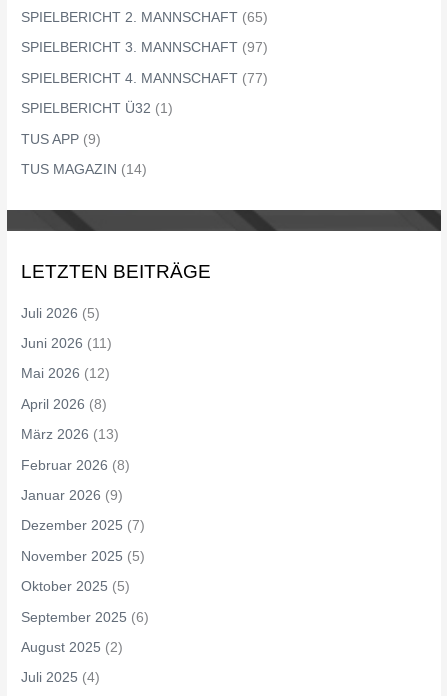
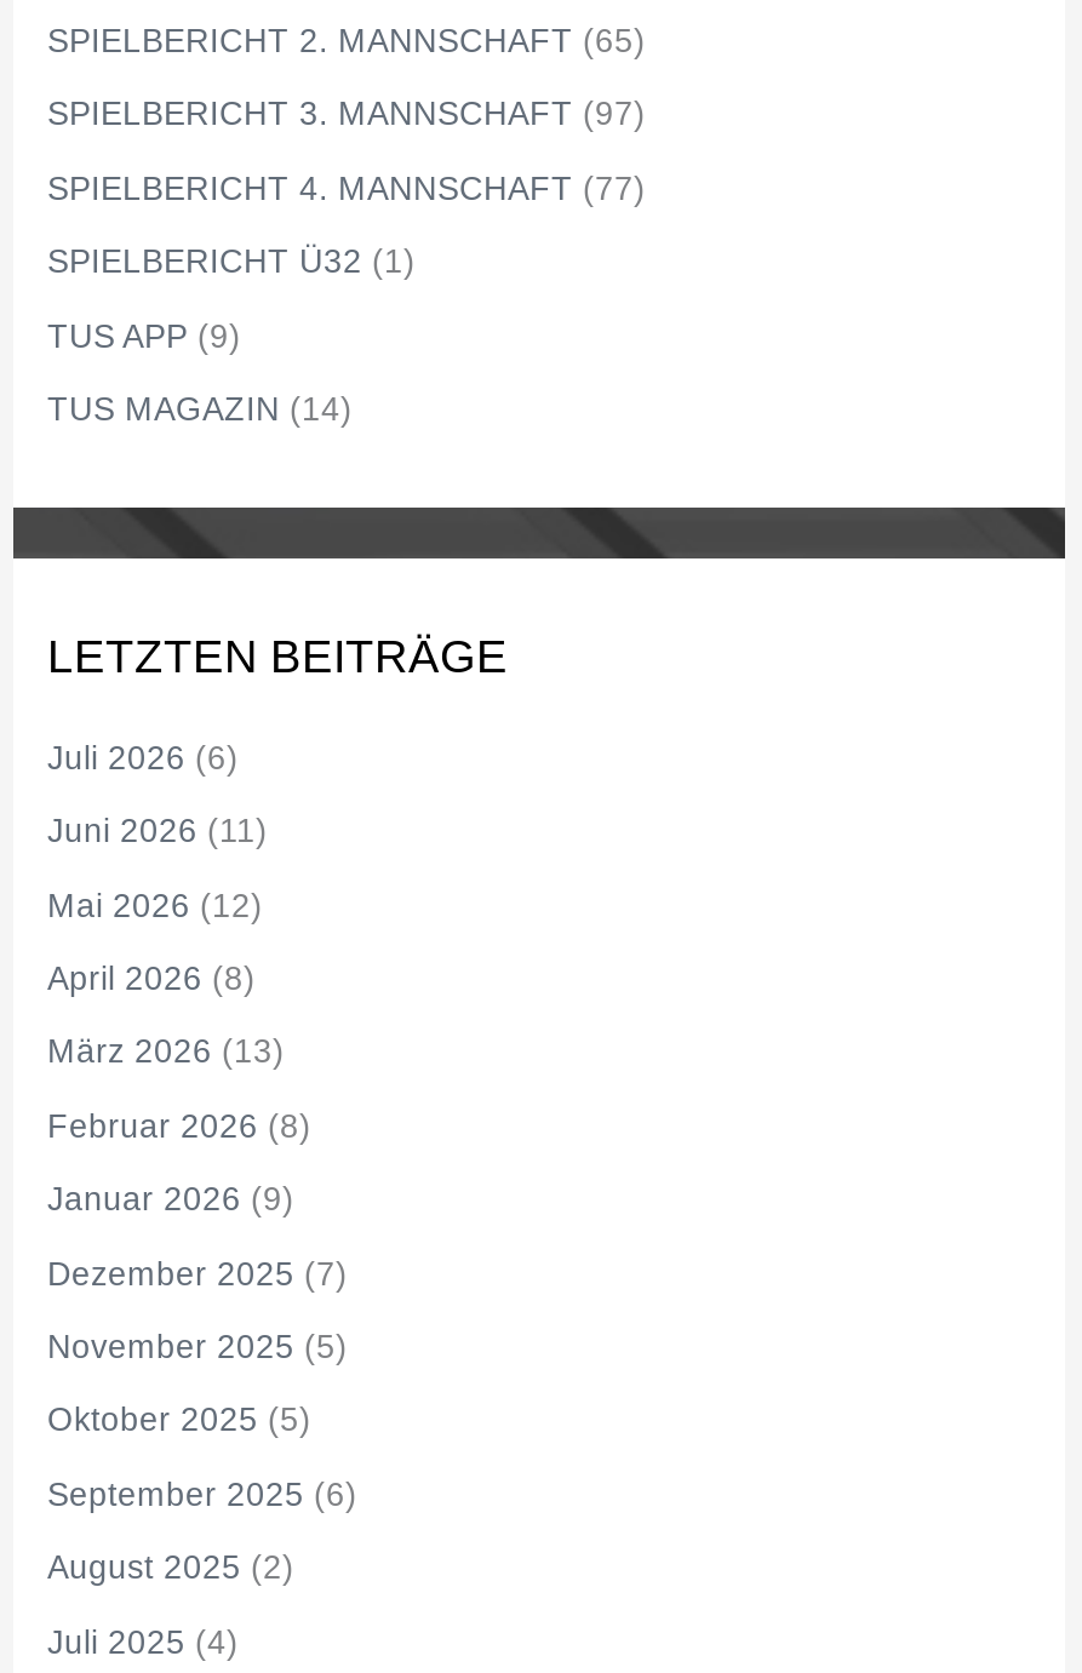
- Juli 2026 (5)
+ Juli 2026 (6)
